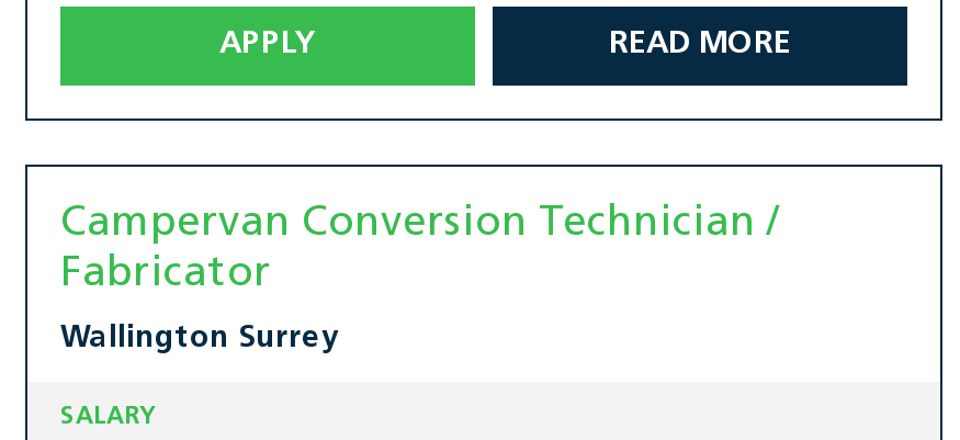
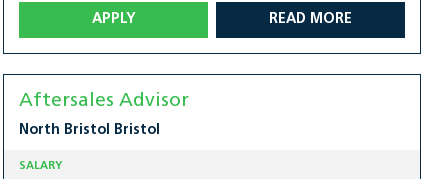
- Campervan Conversion Technician /
- Fabricator
+ Aftersales Advisor

- Wallington Surrey
+ North Bristol Bristol
